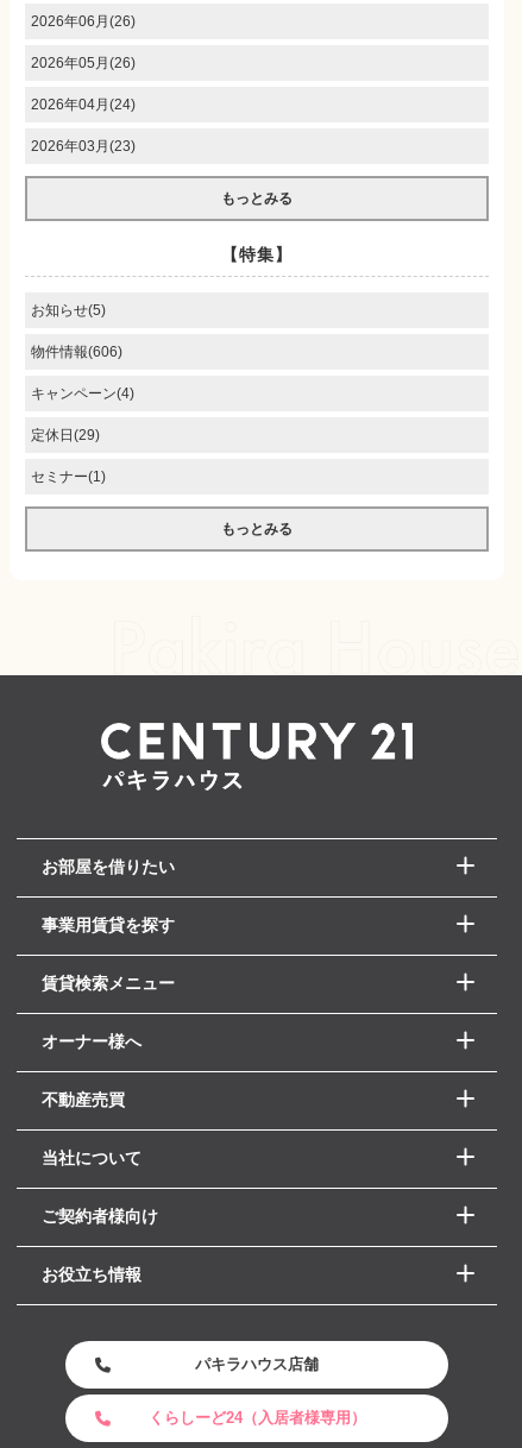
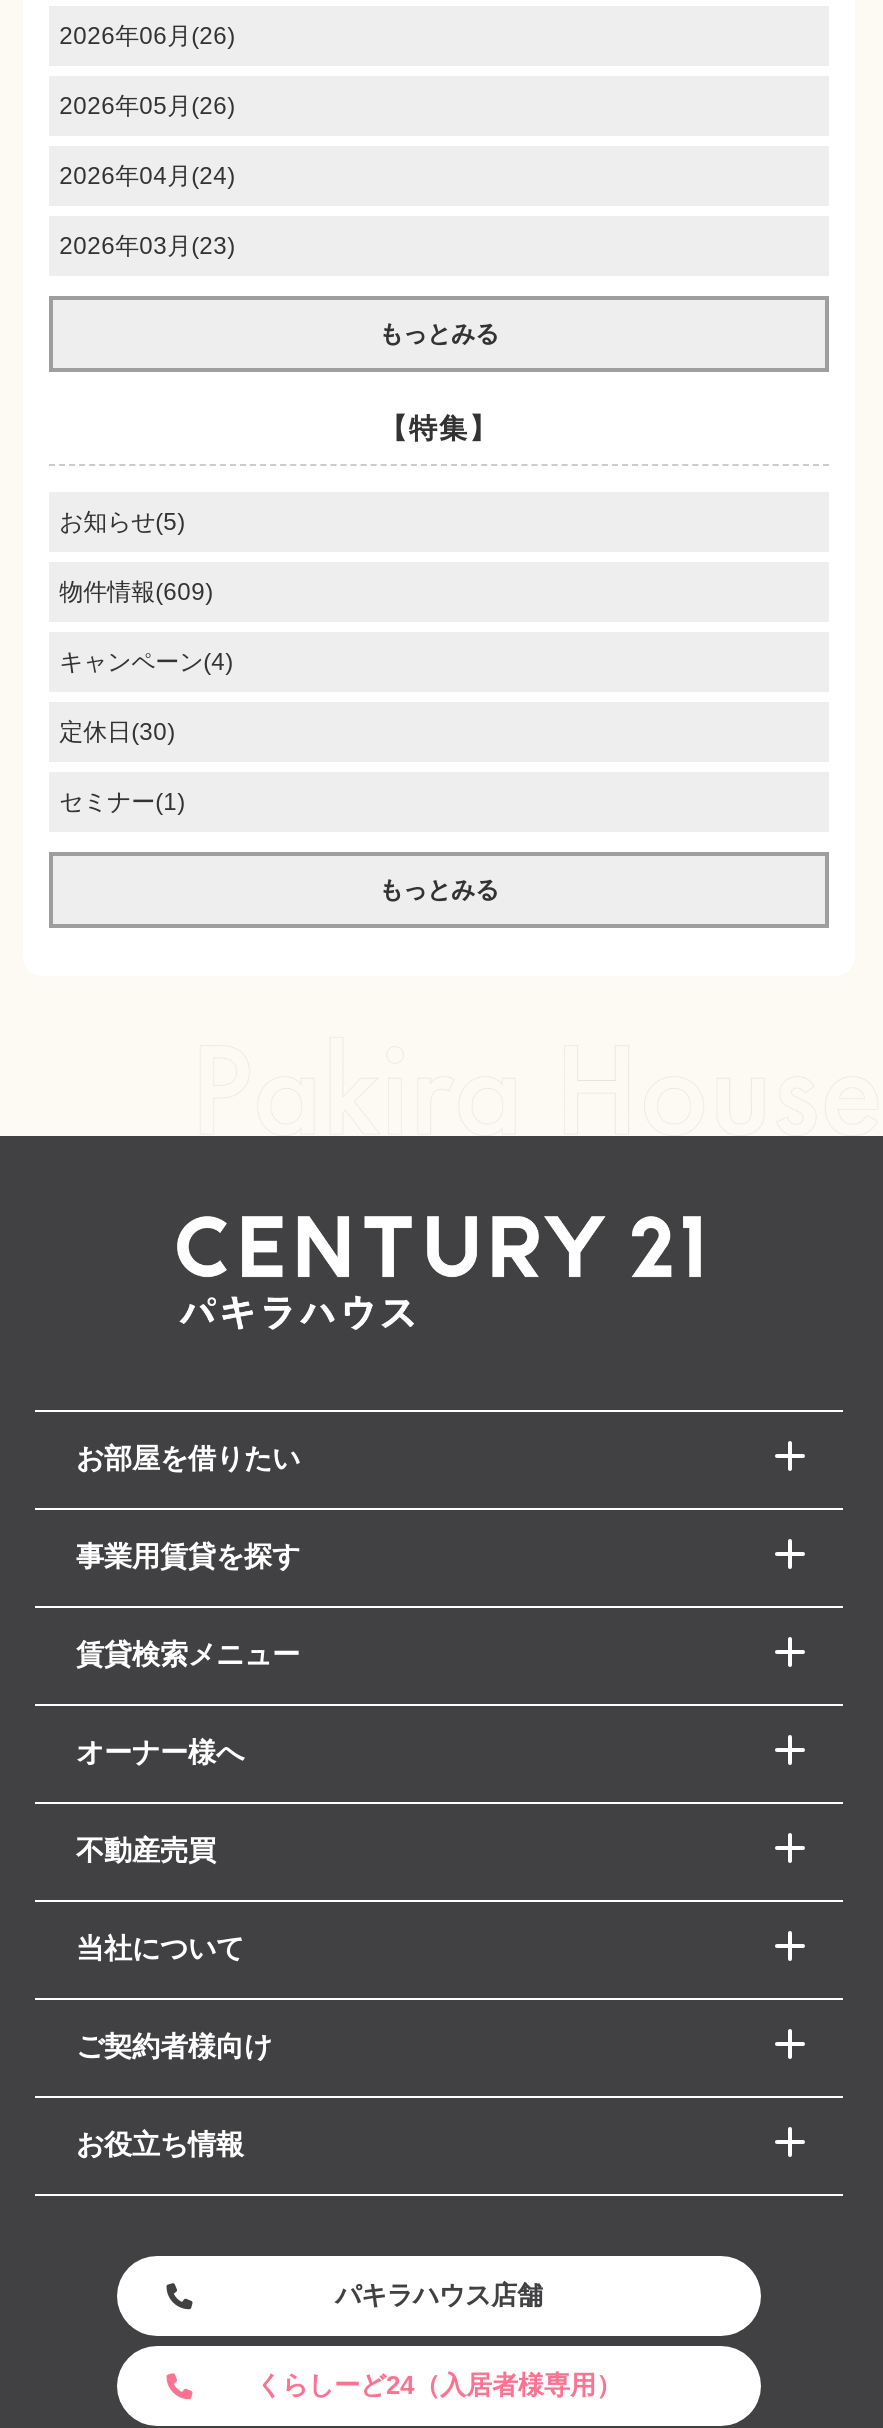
- 物件情報(606)
+ 物件情報(609)

- 定休日(29)
+ 定休日(30)
